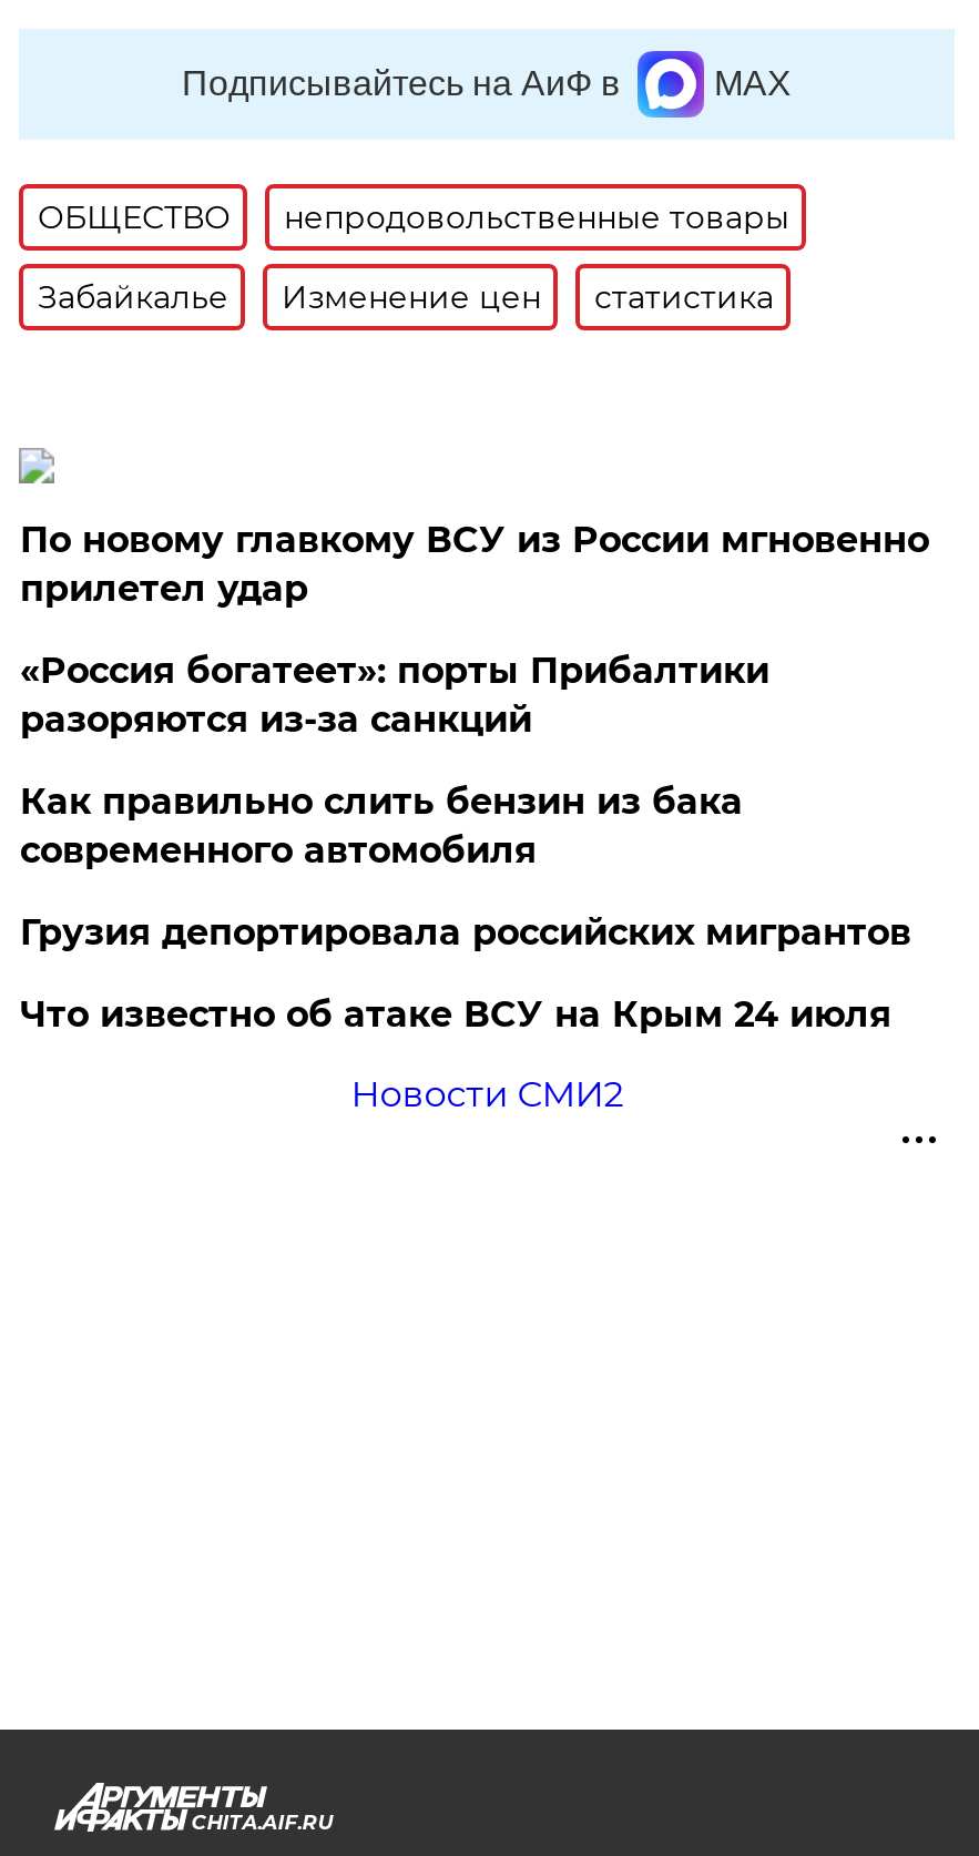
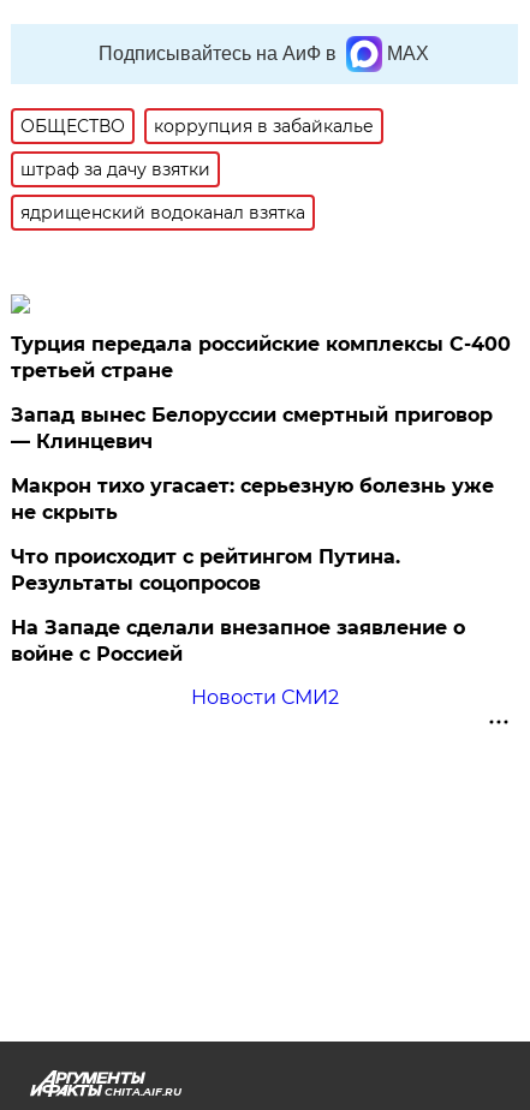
- непродовольственные товары
- Забайкалье
- Изменение цен
- статистика
+ коррупция в забайкалье
+ штраф за дачу взятки
+ ядрищенский водоканал взятка

- По новому главкому ВСУ из России мгновенно
- прилетел удар
- «Россия богатеет»: порты Прибалтики
- разоряются из-за санкций
- Как правильно слить бензин из бака
- современного автомобиля
- Грузия депортировала российских мигрантов
- Что известно об атаке ВСУ на Крым 24 июля
+ Турция передала российские комплексы С-400
+ третьей стране
+ Запад вынес Белоруссии смертный приговор
+ — Клинцевич
+ Макрон тихо угасает: серьезную болезнь уже
+ не скрыть
+ Что происходит с рейтингом Путина.
+ Результаты соцопросов
+ На Западе сделали внезапное заявление о
+ войне с Россией
